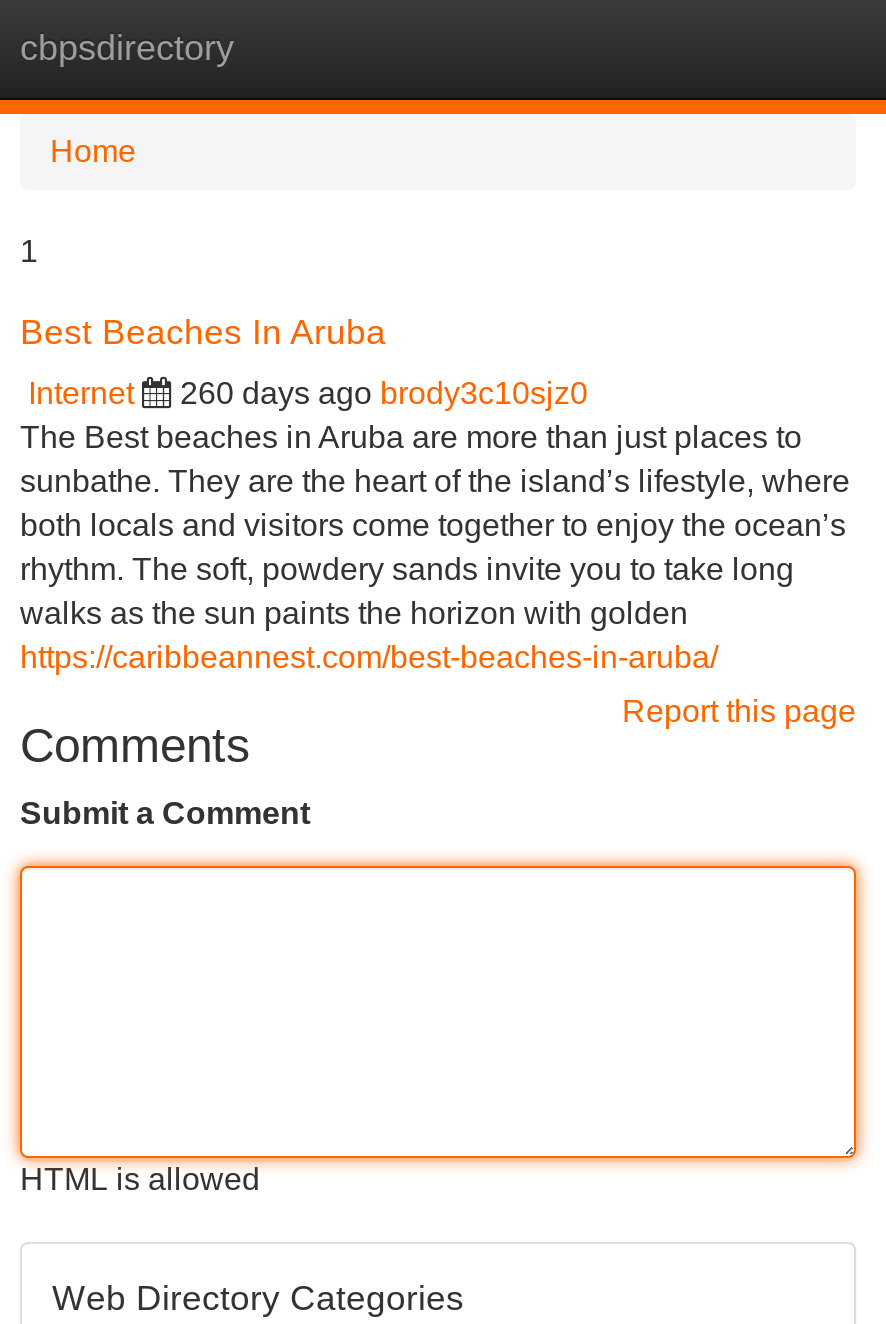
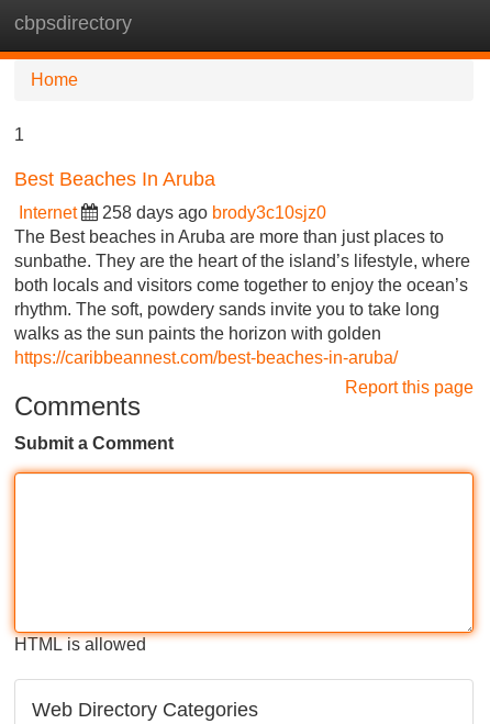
- 260 days ago brody3c10sjz0
+ 258 days ago brody3c10sjz0
